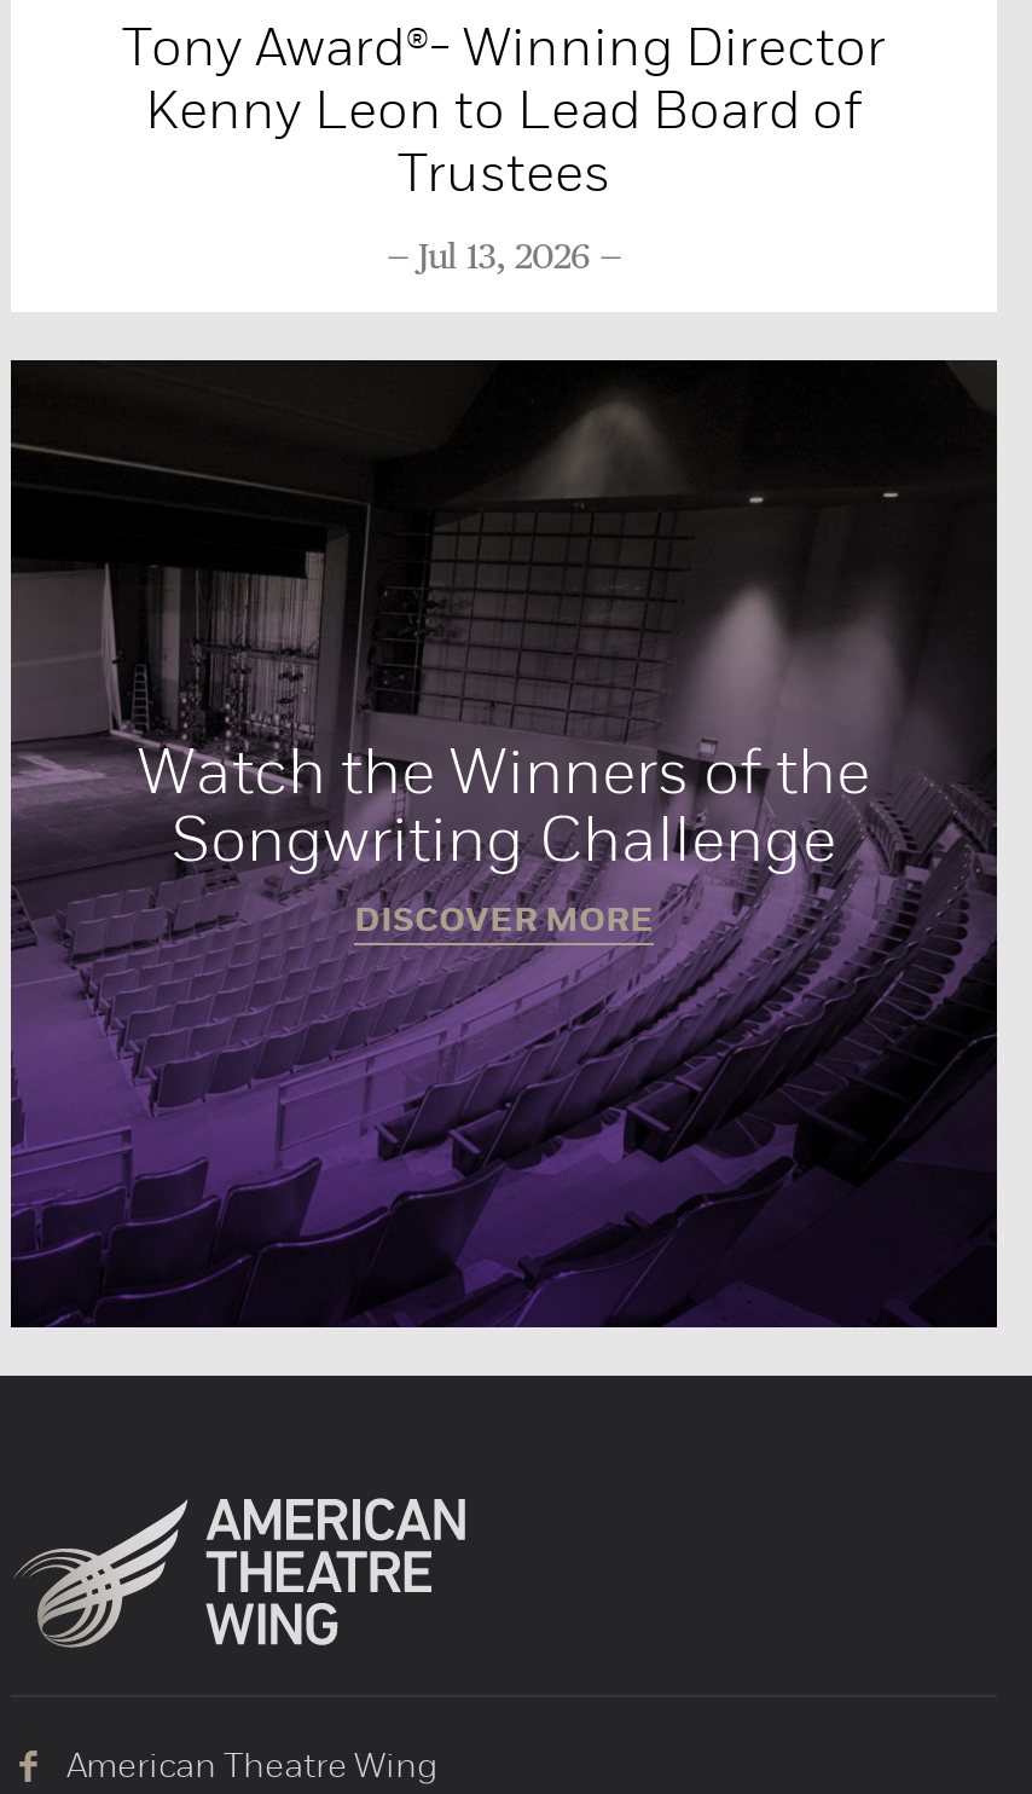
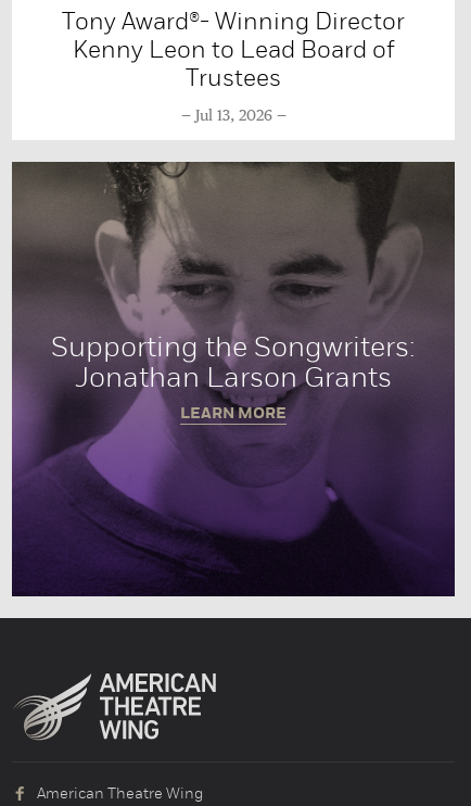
- [image]
- Watch the Winners of the
- Songwriting Challenge
- DISCOVER MORE
+ [image]
+ Supporting the Songwriters:
+ Jonathan Larson Grants
+ LEARN MORE
